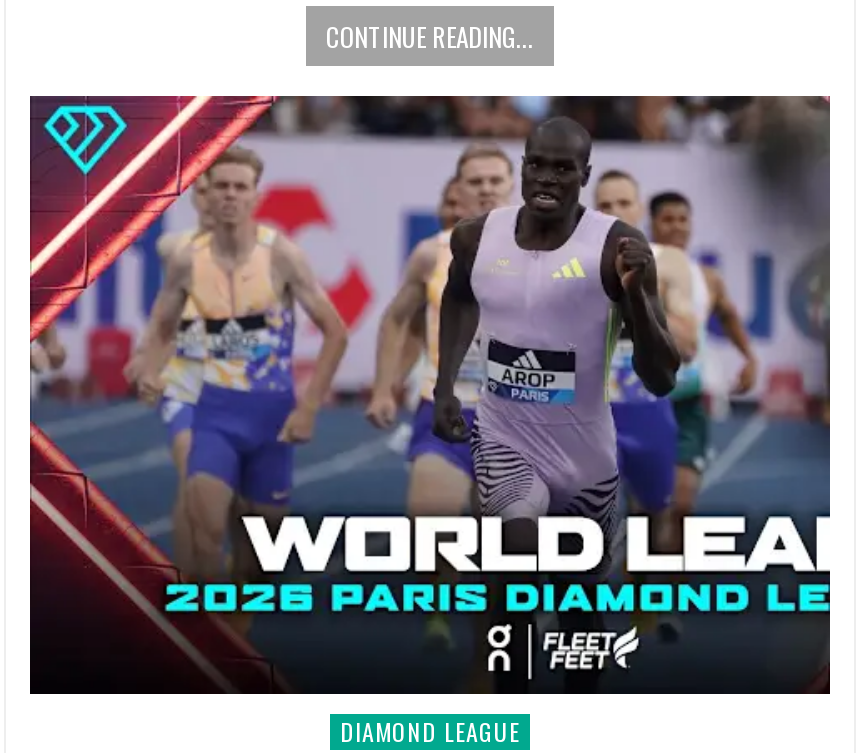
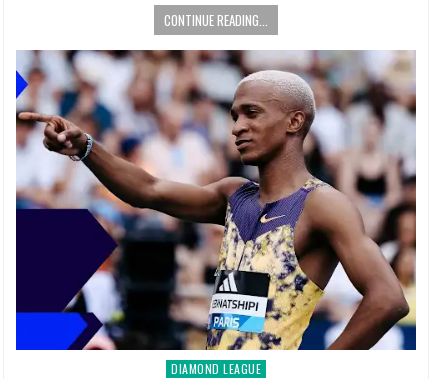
- [image]
+ [image]
